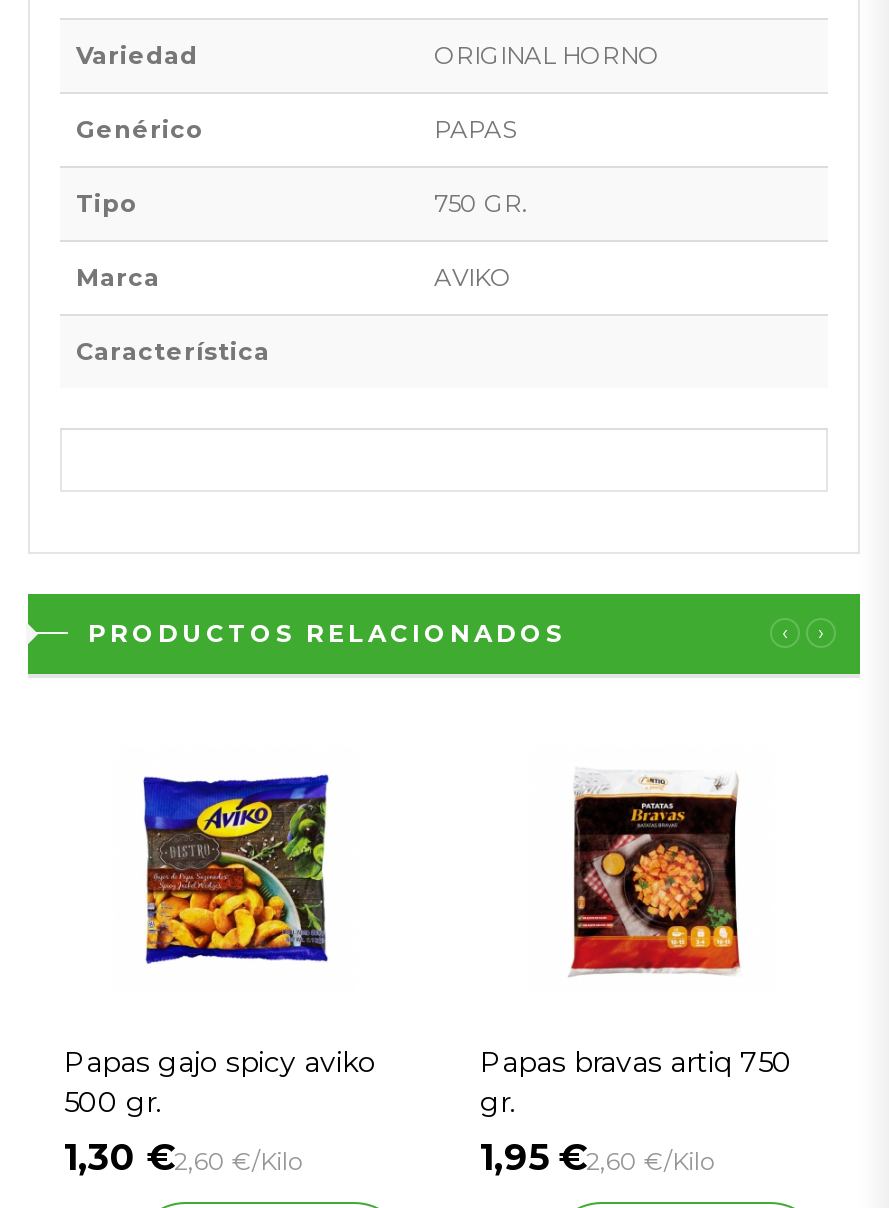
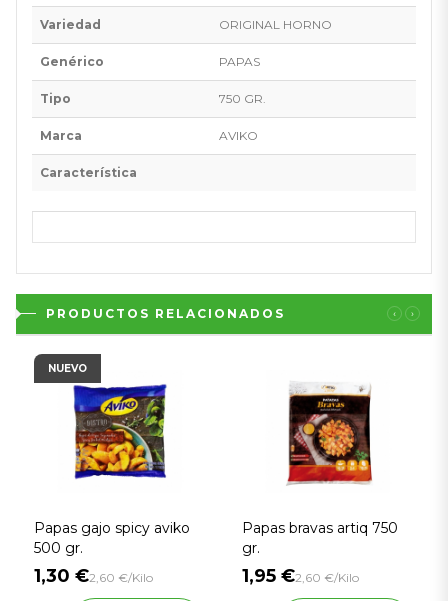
+ NUEVO
